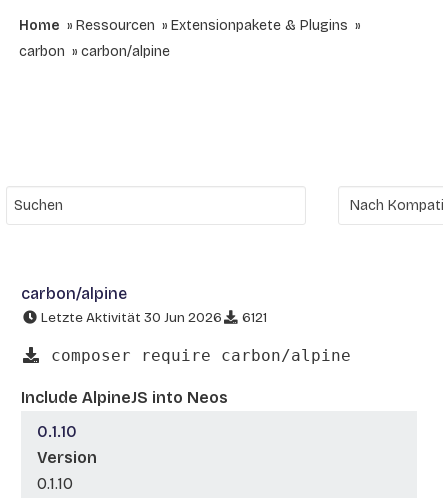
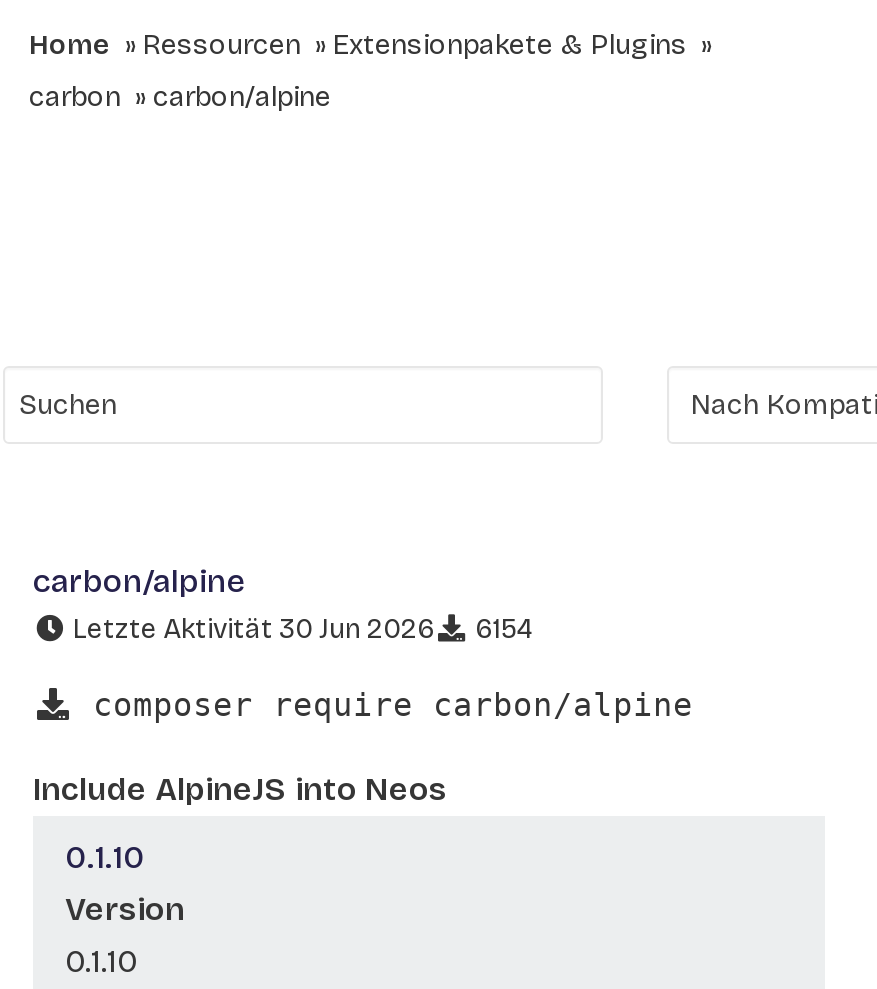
- Letzte Aktivität 30 Jun 2026 6121
+ Letzte Aktivität 30 Jun 2026 6154
